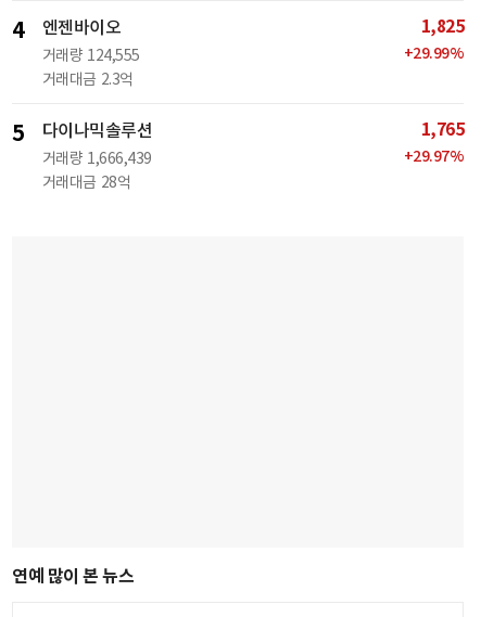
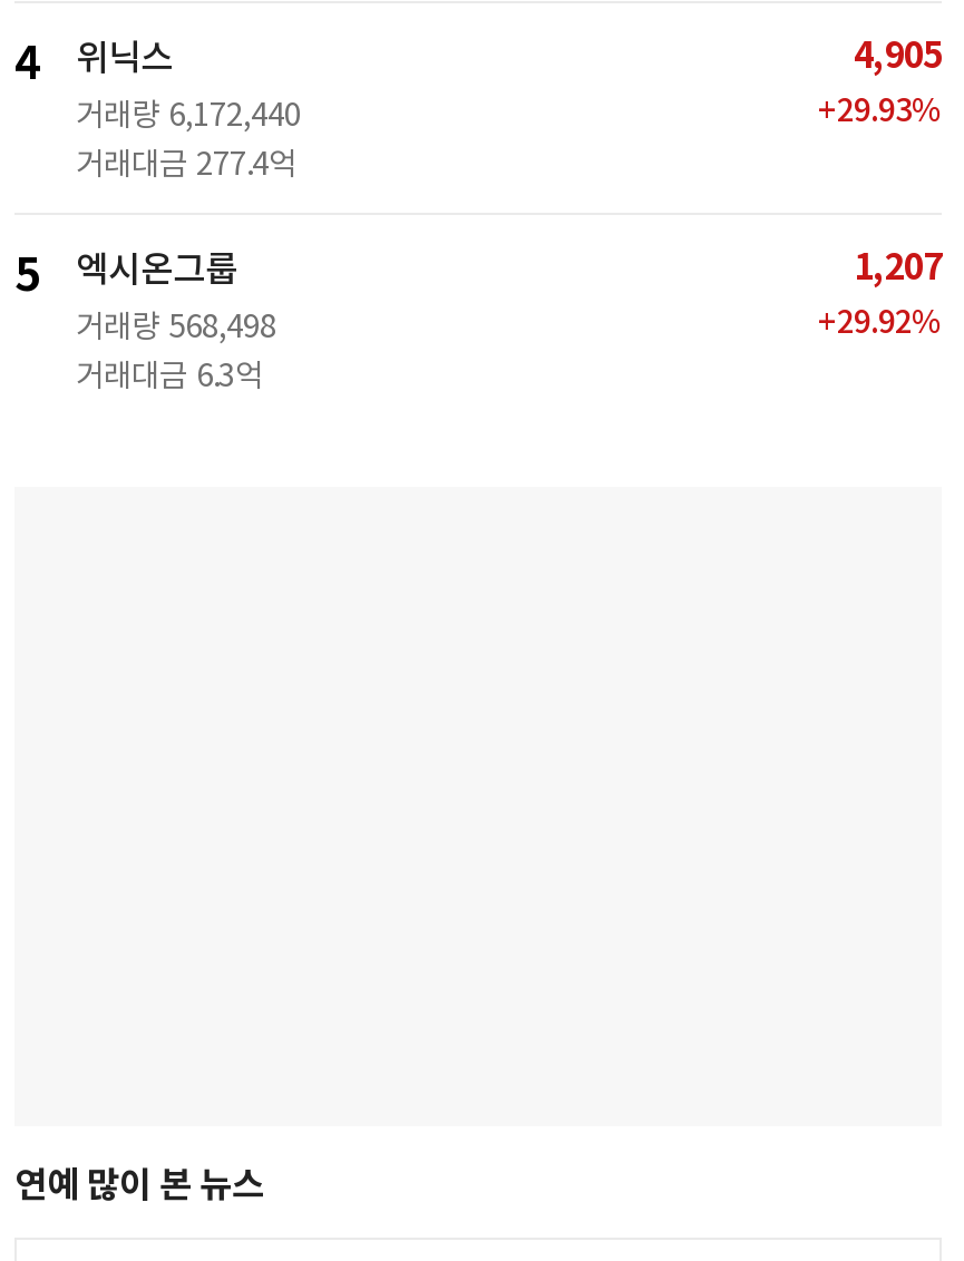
- 엔젠바이오
- 거래량 124,555
- 거래대금 2.3억
+ 위닉스
+ 거래량 6,172,440
+ 거래대금 277.4억

- 1,825
- +29.99%
+ 4,905
+ +29.93%

- 다이나믹솔루션
- 거래량 1,666,439
- 거래대금 28억
+ 엑시온그룹
+ 거래량 568,498
+ 거래대금 6.3억

- 1,765
- +29.97%
+ 1,207
+ +29.92%
